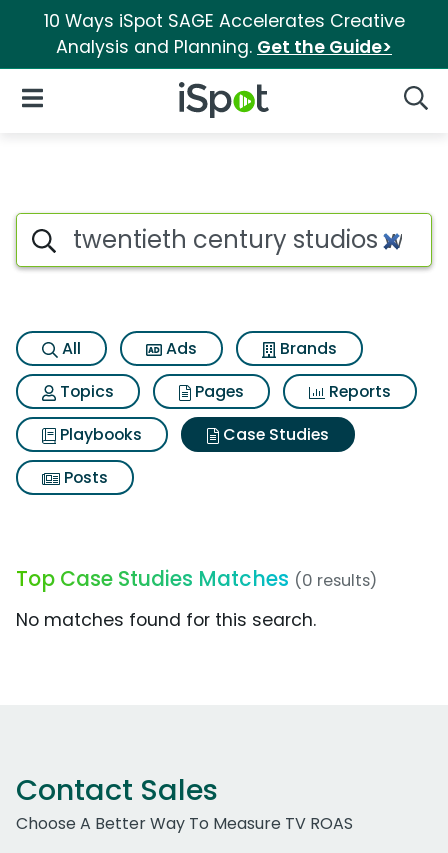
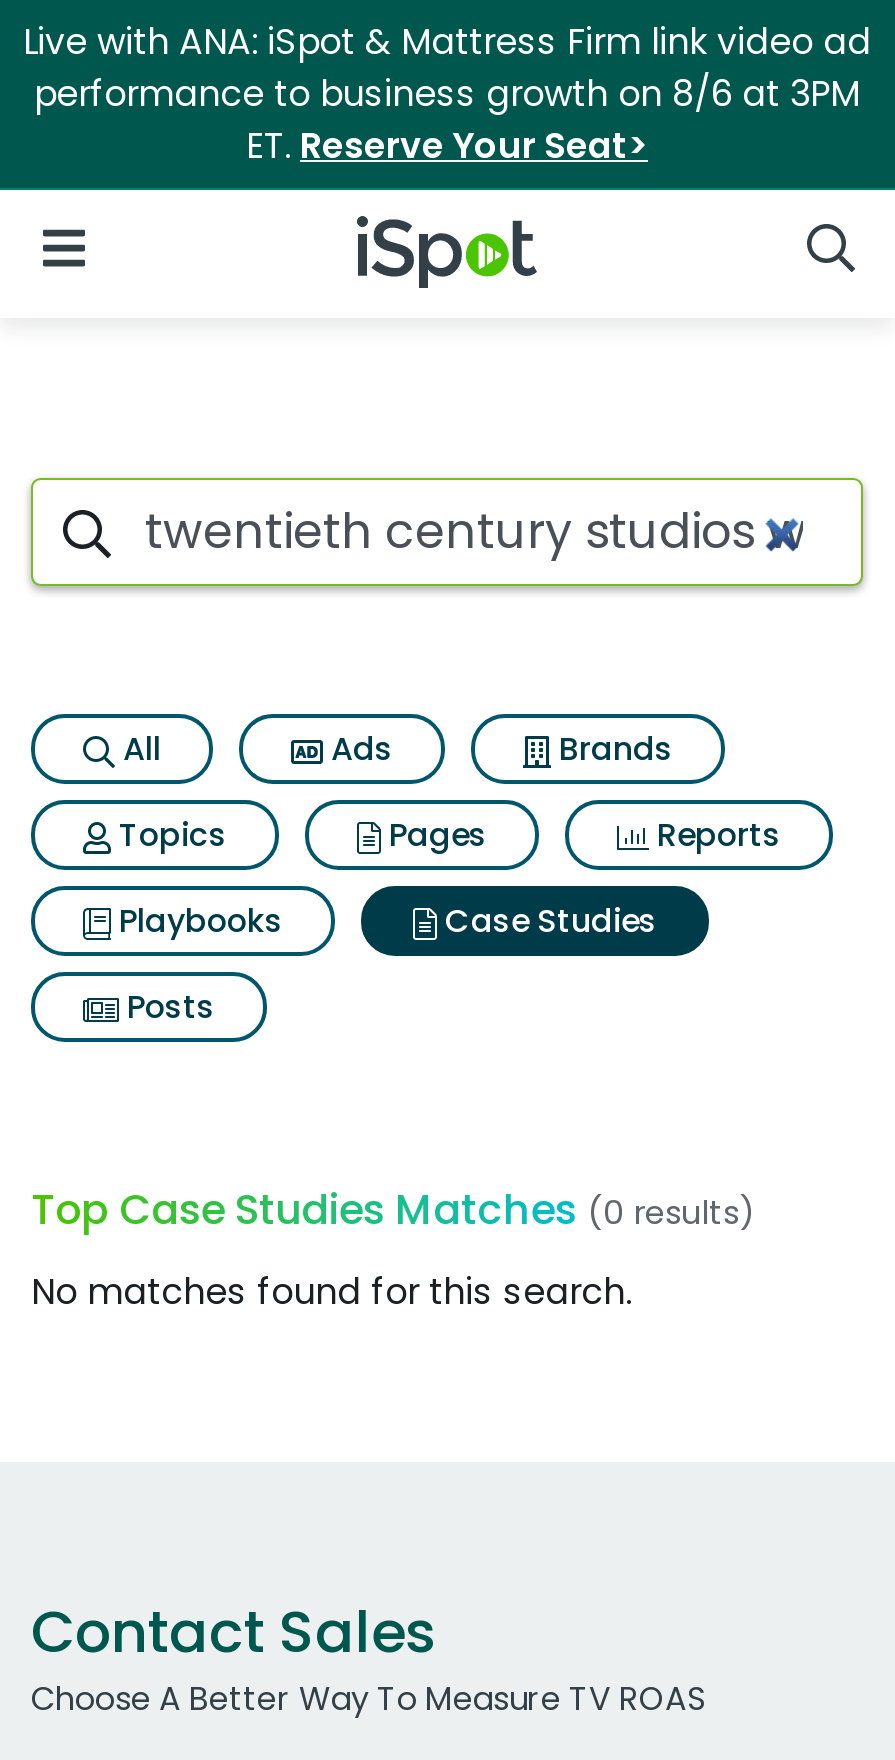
- 10 Ways iSpot SAGE Accelerates Creative
- Analysis and Planning. Get the Guide>
+ Live with ANA: iSpot & Mattress Firm link video ad
+ performance to business growth on 8/6 at 3PM
+ ET. Reserve Your Seat>
